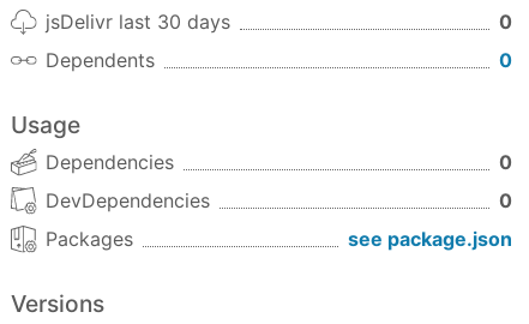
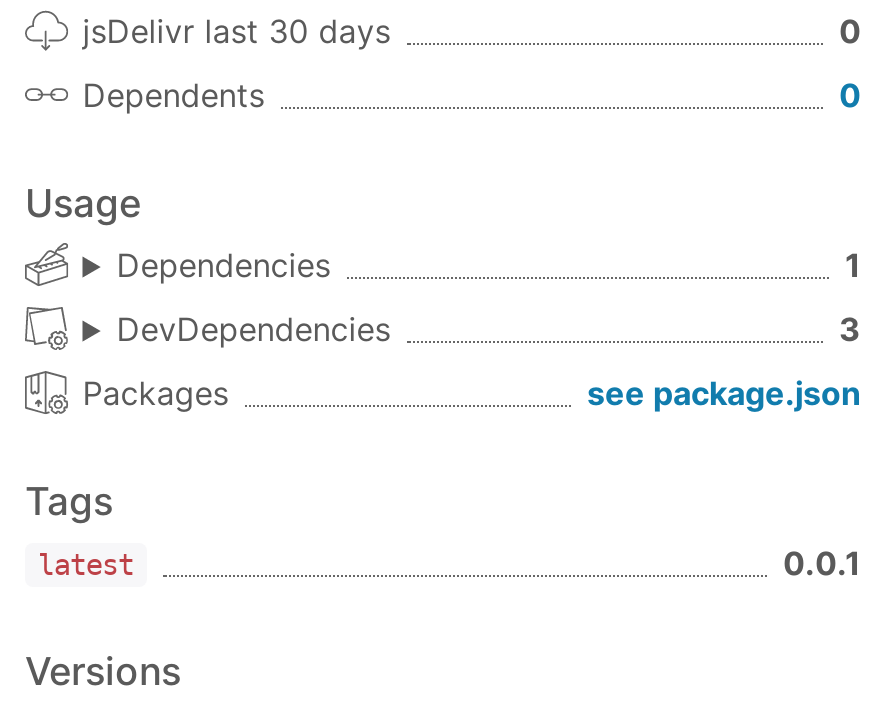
- 0
+ 1

- 0
+ 3

+ Tags
+ latest
+ 0.0.1
